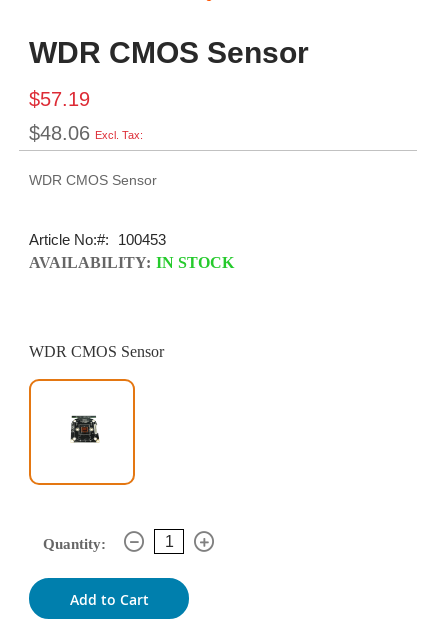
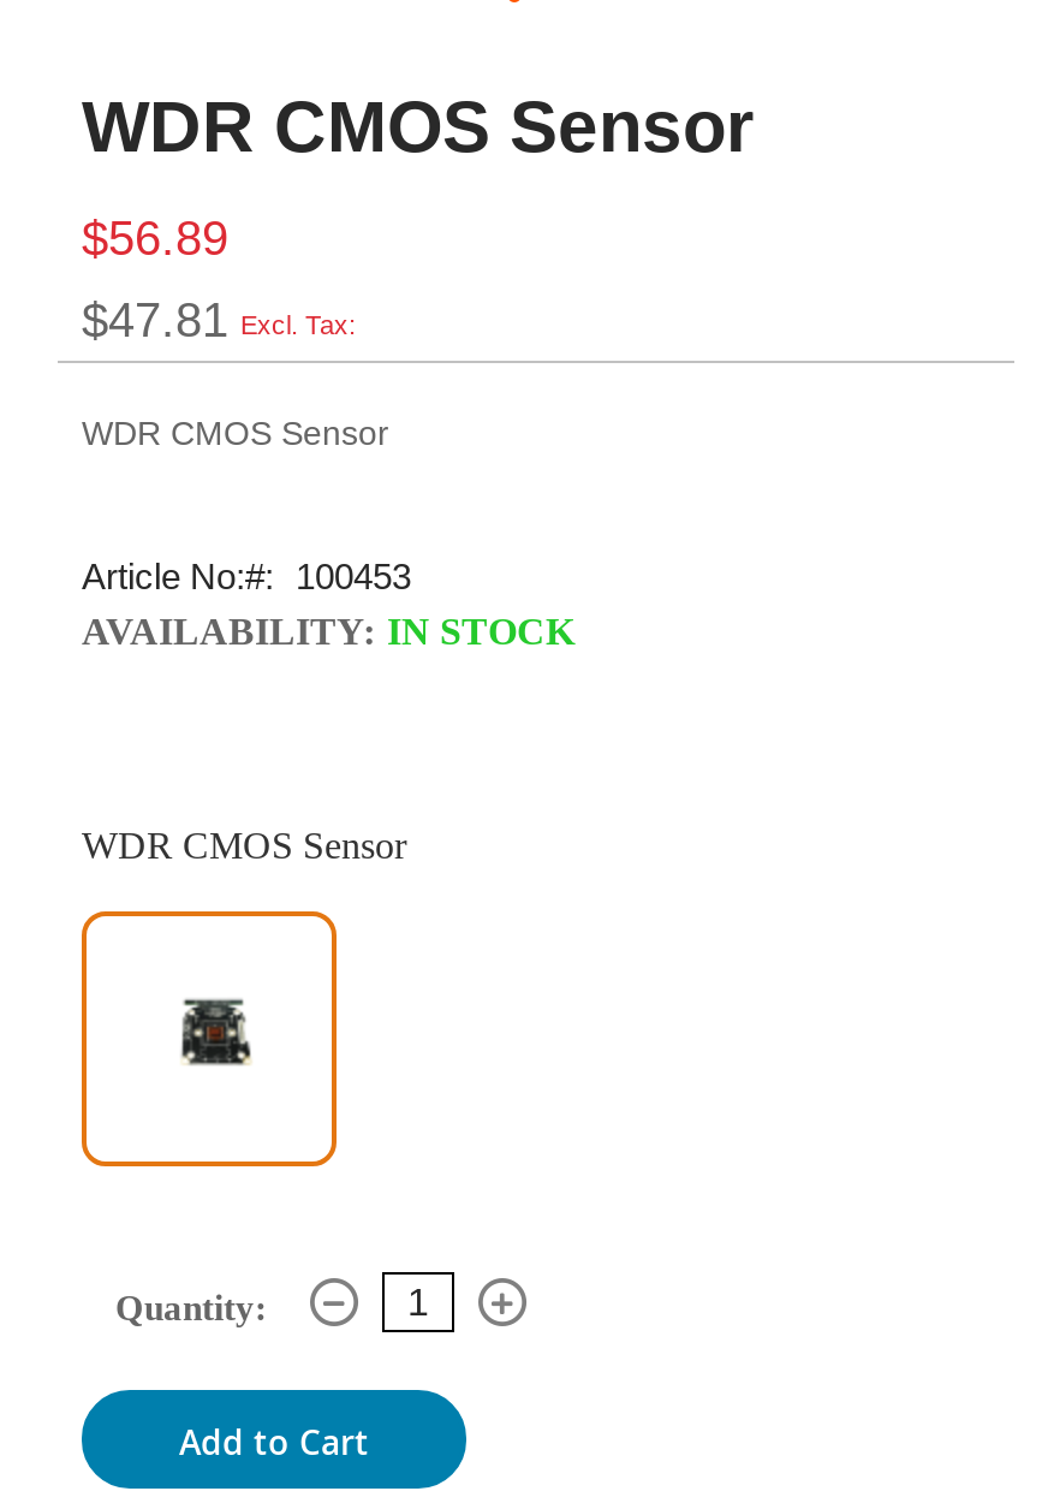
- $57.19
+ $56.89

- $48.06
+ $47.81
